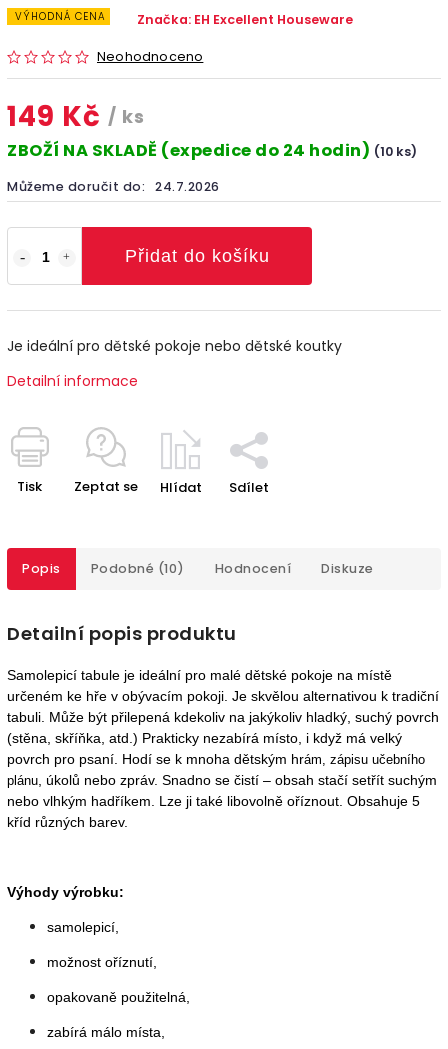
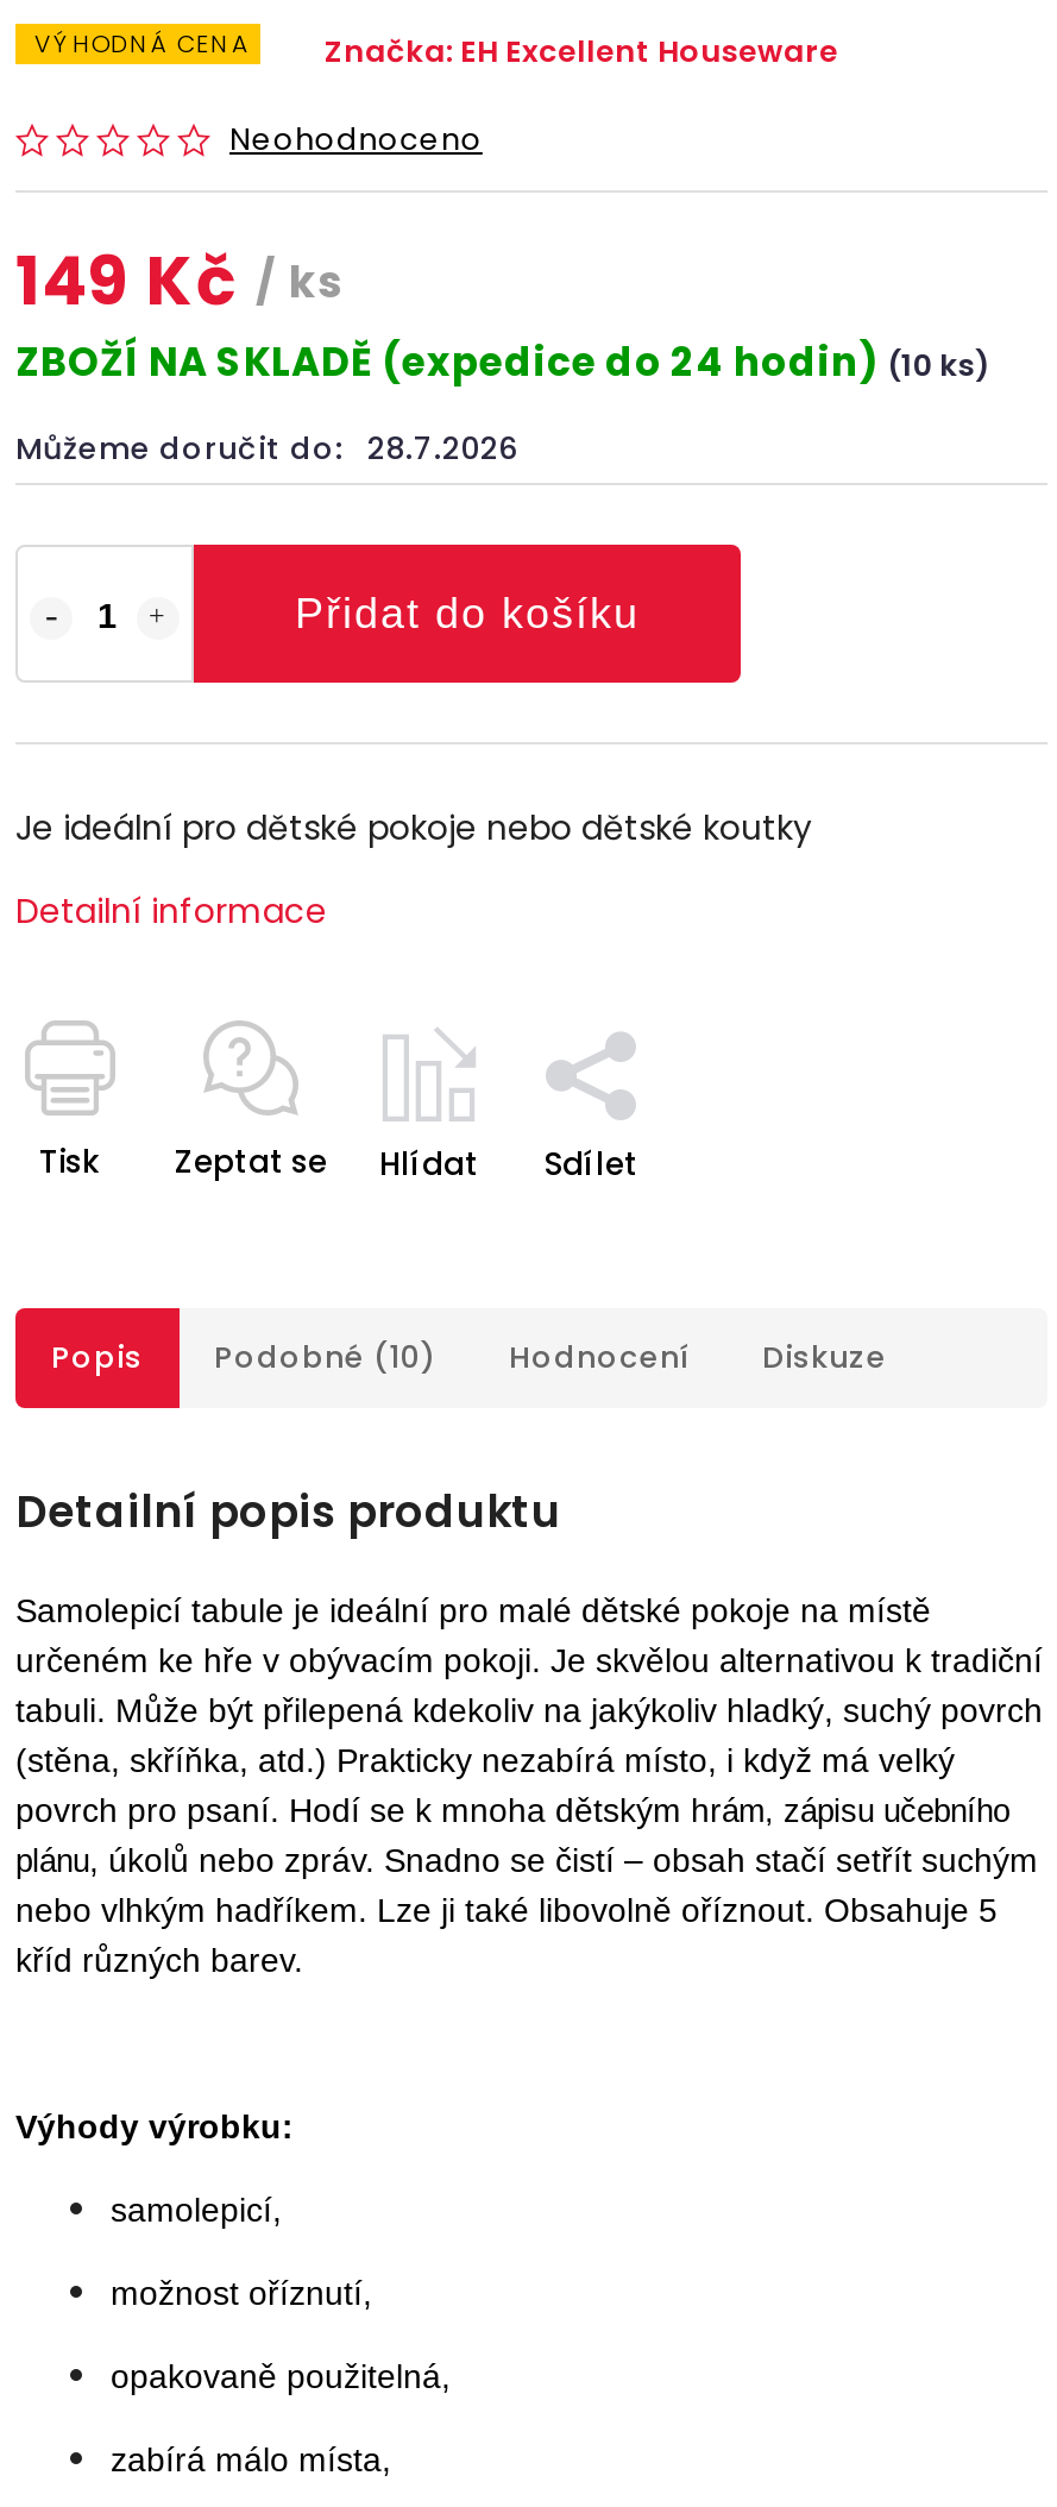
- Můžeme doručit do: 24.7.2026
+ Můžeme doručit do: 28.7.2026
